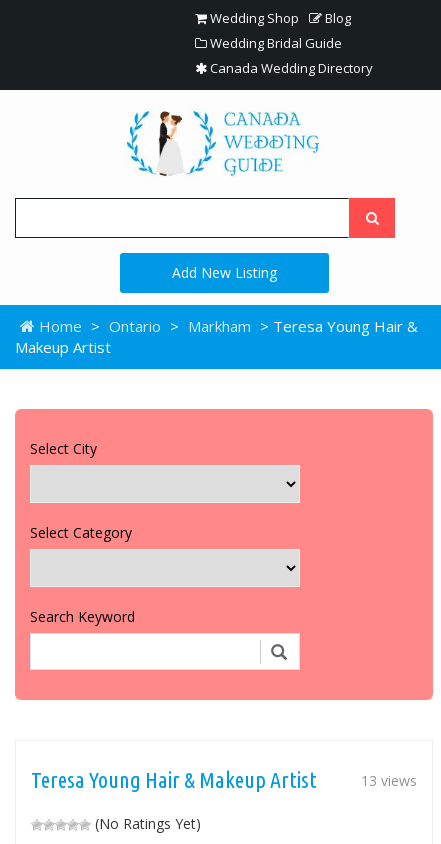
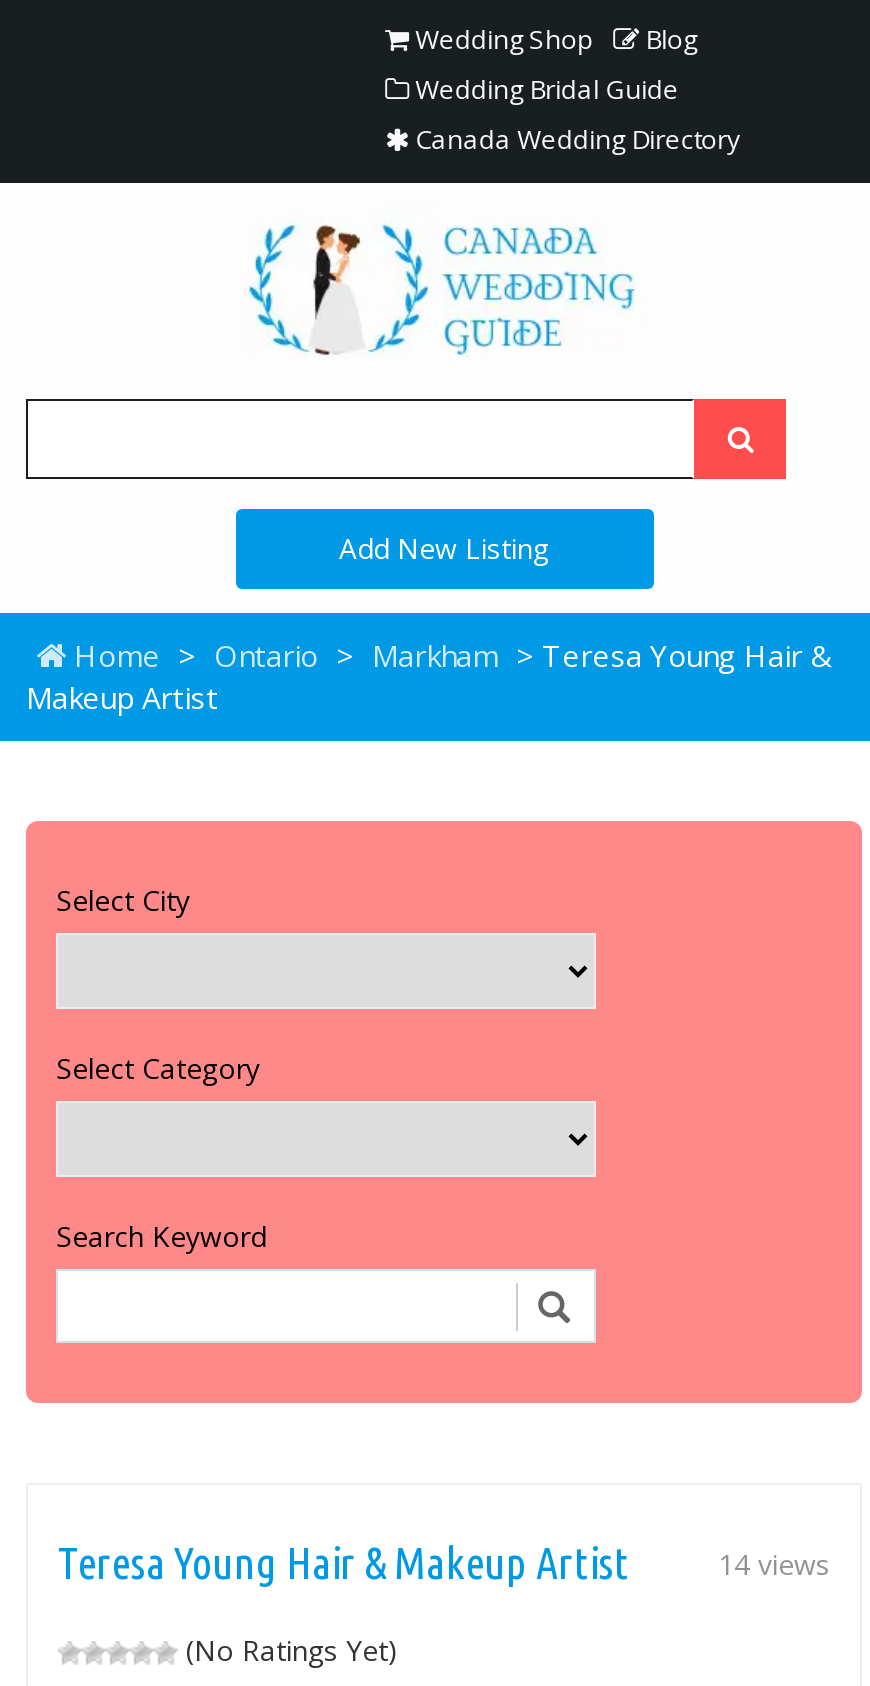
- 13 views
+ 14 views
